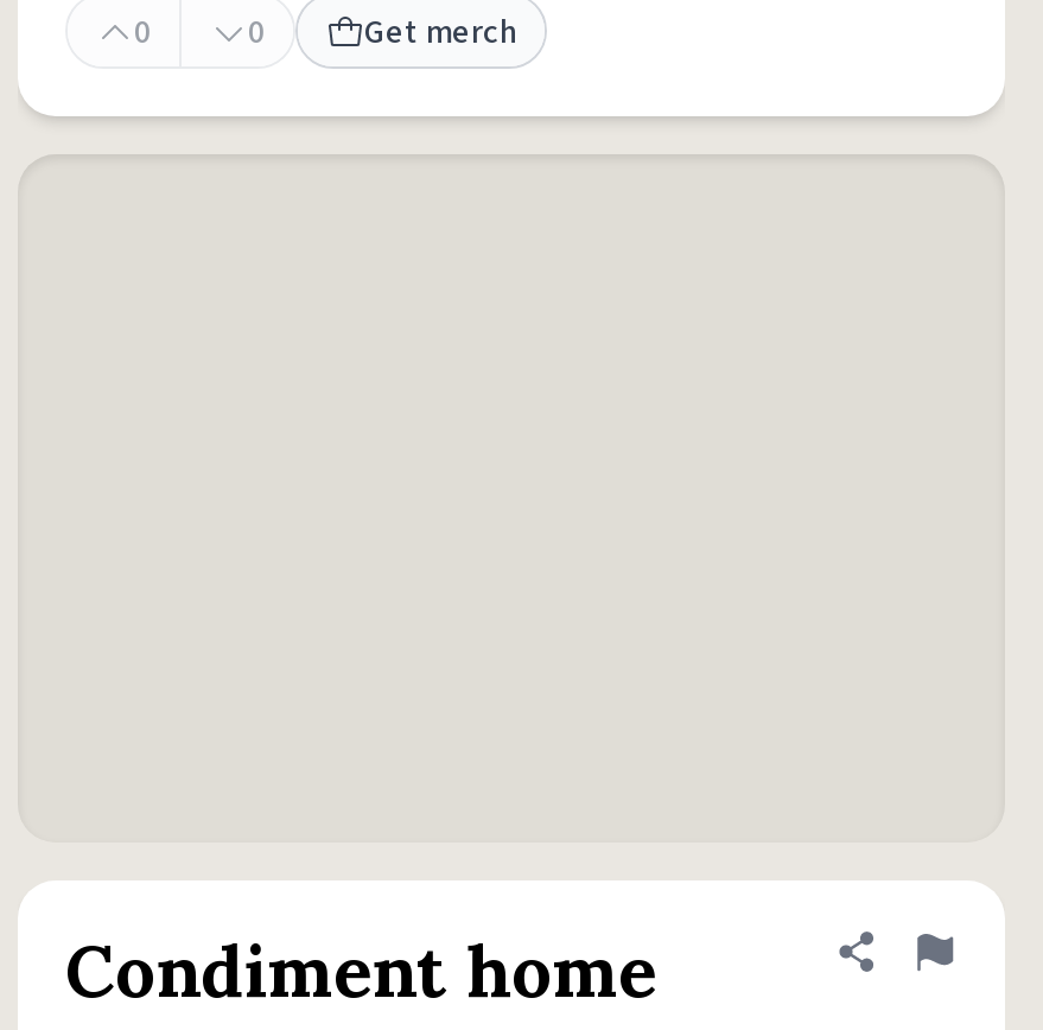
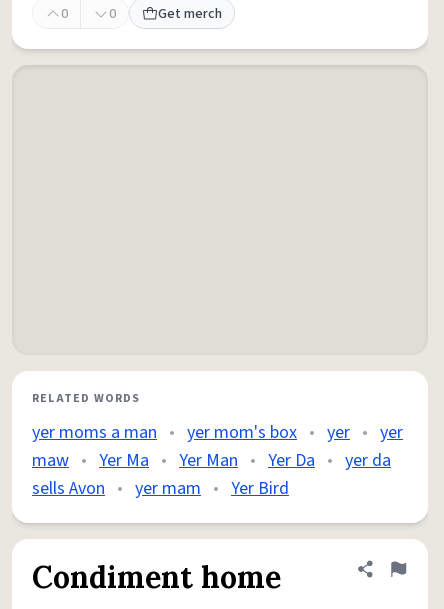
+ RELATED WORDS
+ yer moms a man • yer mom's box • yer • yer
+ maw • Yer Ma • Yer Man • Yer Da • yer da
+ sells Avon • yer mam • Yer Bird
